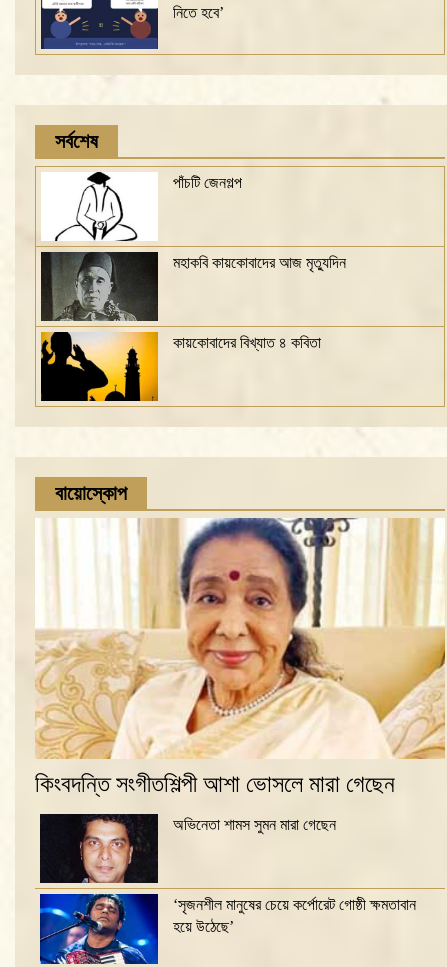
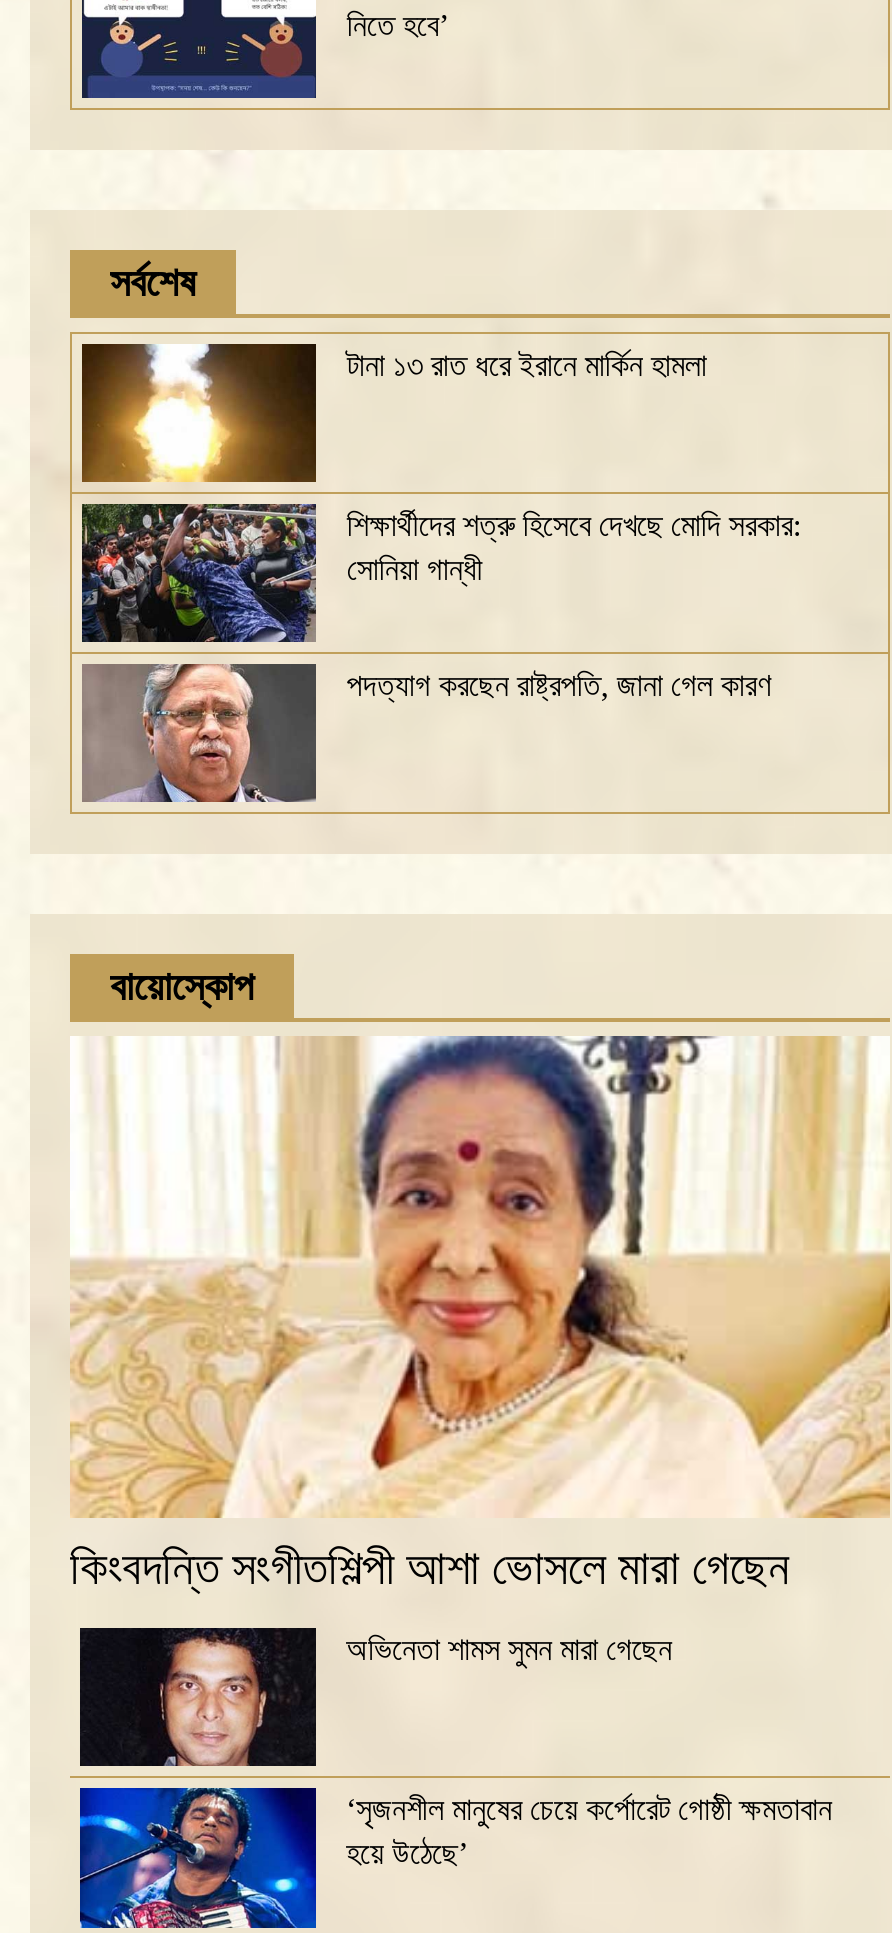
- [image]
- পাঁচটি জেনগল্প
+ [image]
+ টানা ১৩ রাত ধরে ইরানে মার্কিন হামলা

- [image]
- মহাকবি কায়কোবাদের আজ মৃত্যুদিন
+ [image]
+ শিক্ষার্থীদের শত্রু হিসেবে দেখছে মোদি সরকার:
+ সোনিয়া গান্ধী

- [image]
- কায়কোবাদের বিখ্যাত ৪ কবিতা
+ [image]
+ পদত্যাগ করছেন রাষ্ট্রপতি, জানা গেল কারণ
